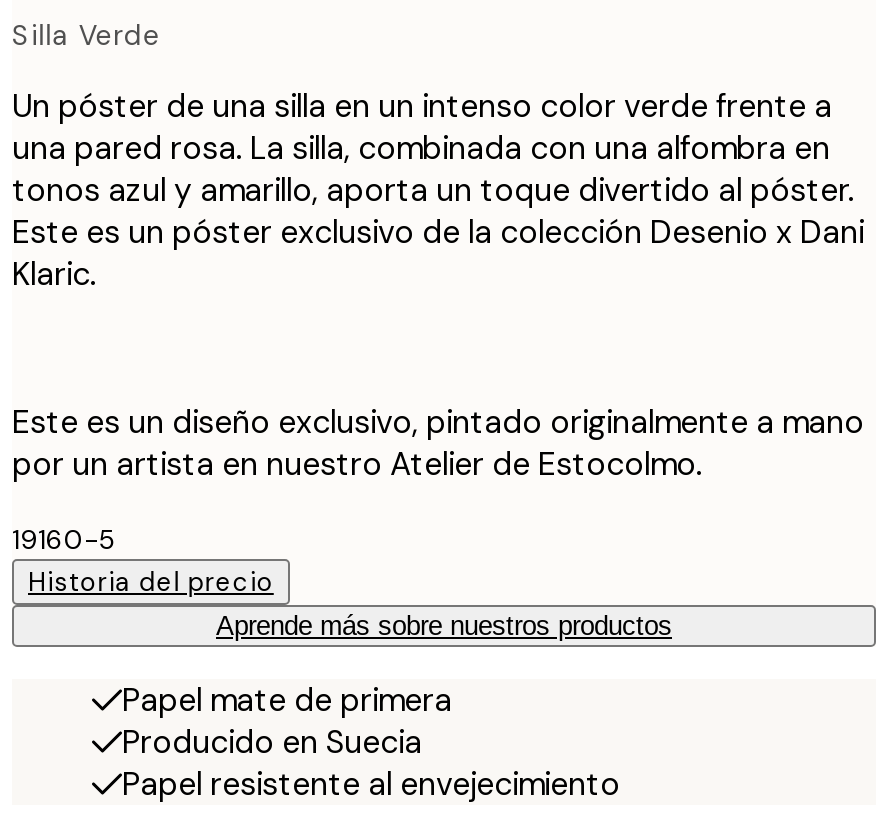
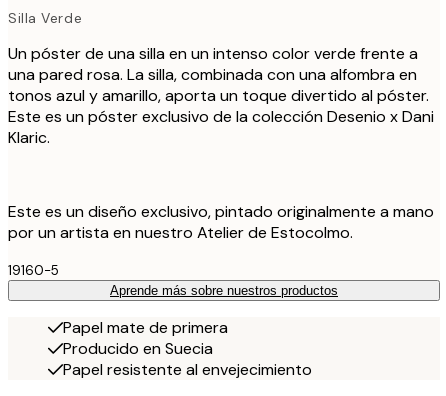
- Historia del precio
